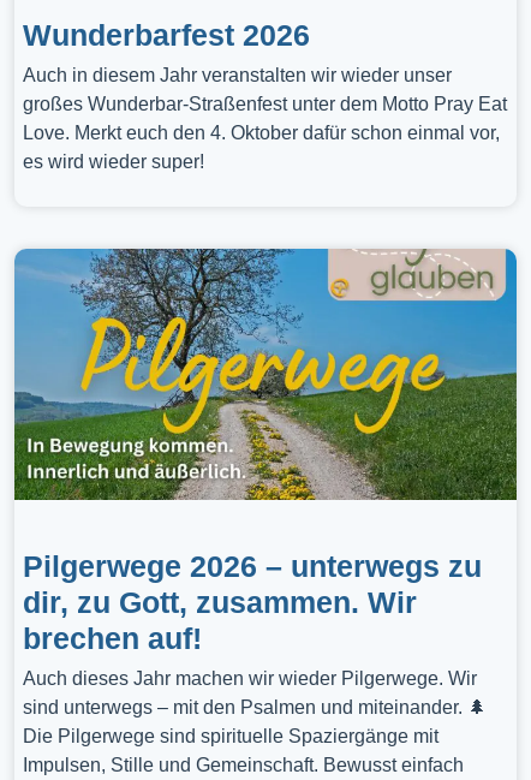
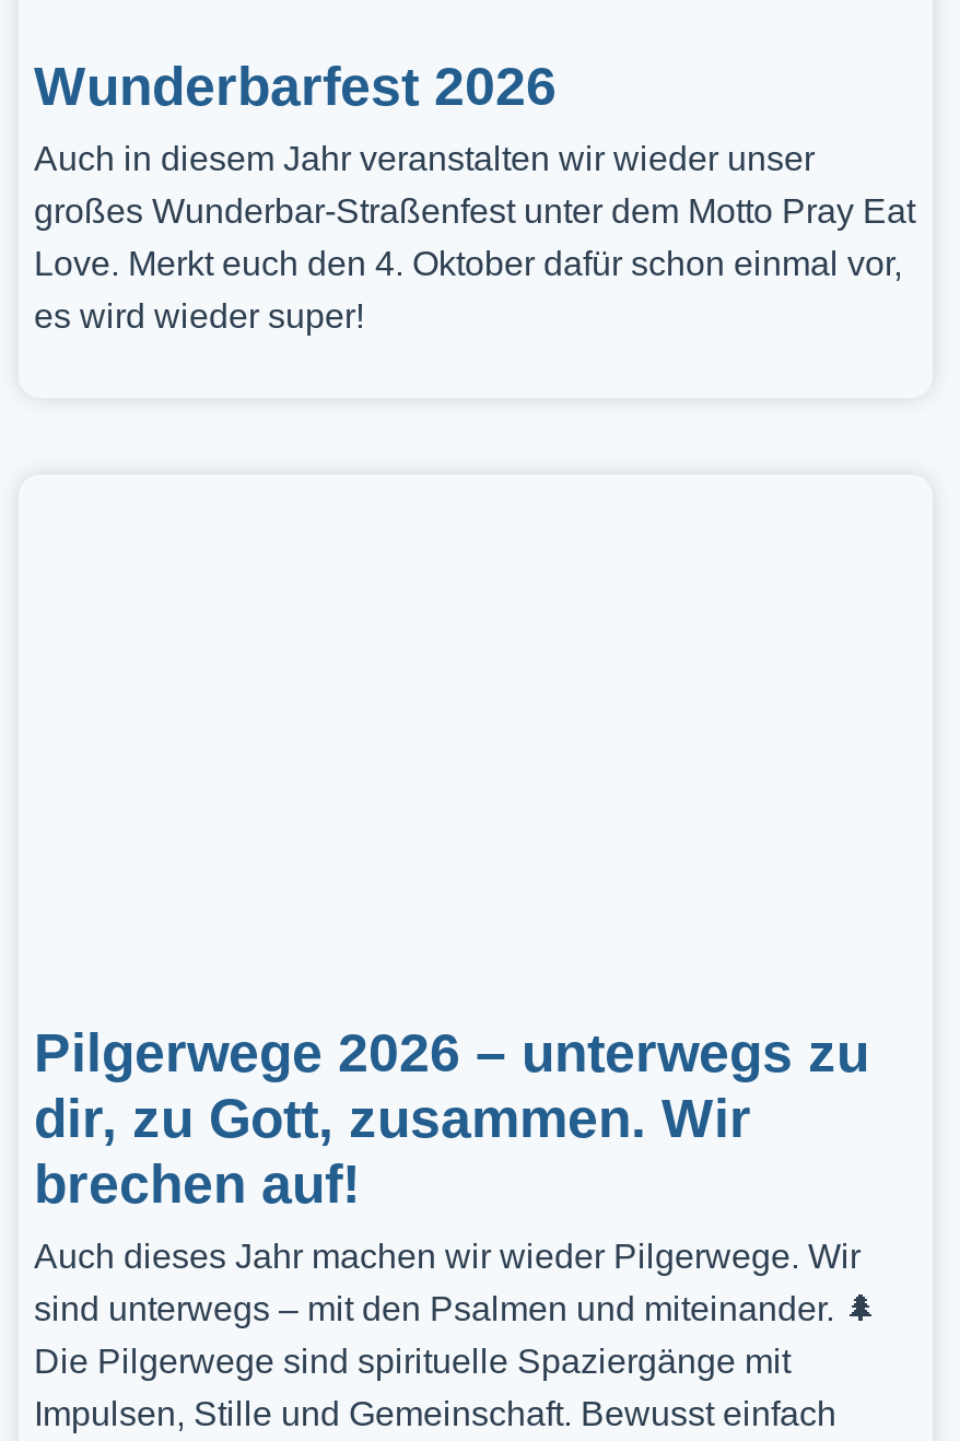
- [image]
